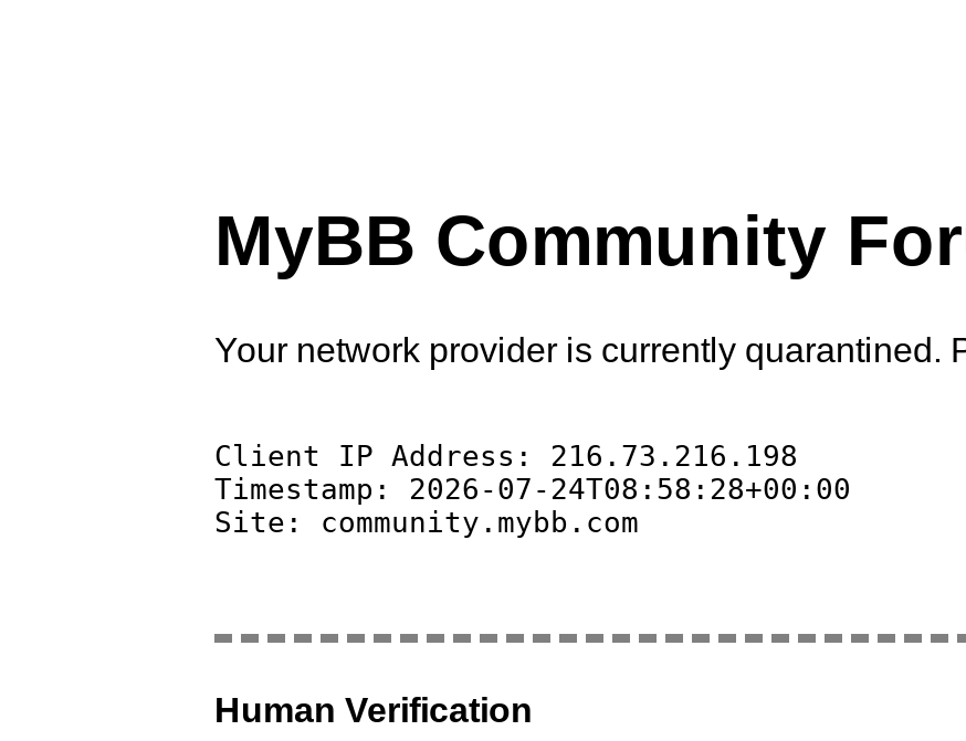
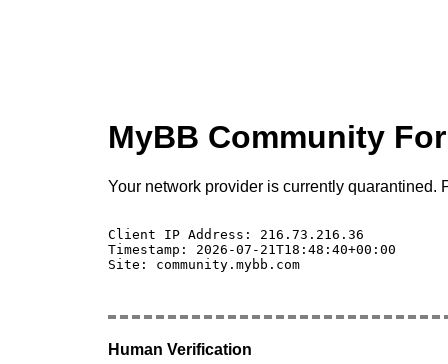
- Client IP Address: 216.73.216.198
+ Client IP Address: 216.73.216.36

- Timestamp: 2026-07-24T08:58:28+00:00
+ Timestamp: 2026-07-21T18:48:40+00:00
